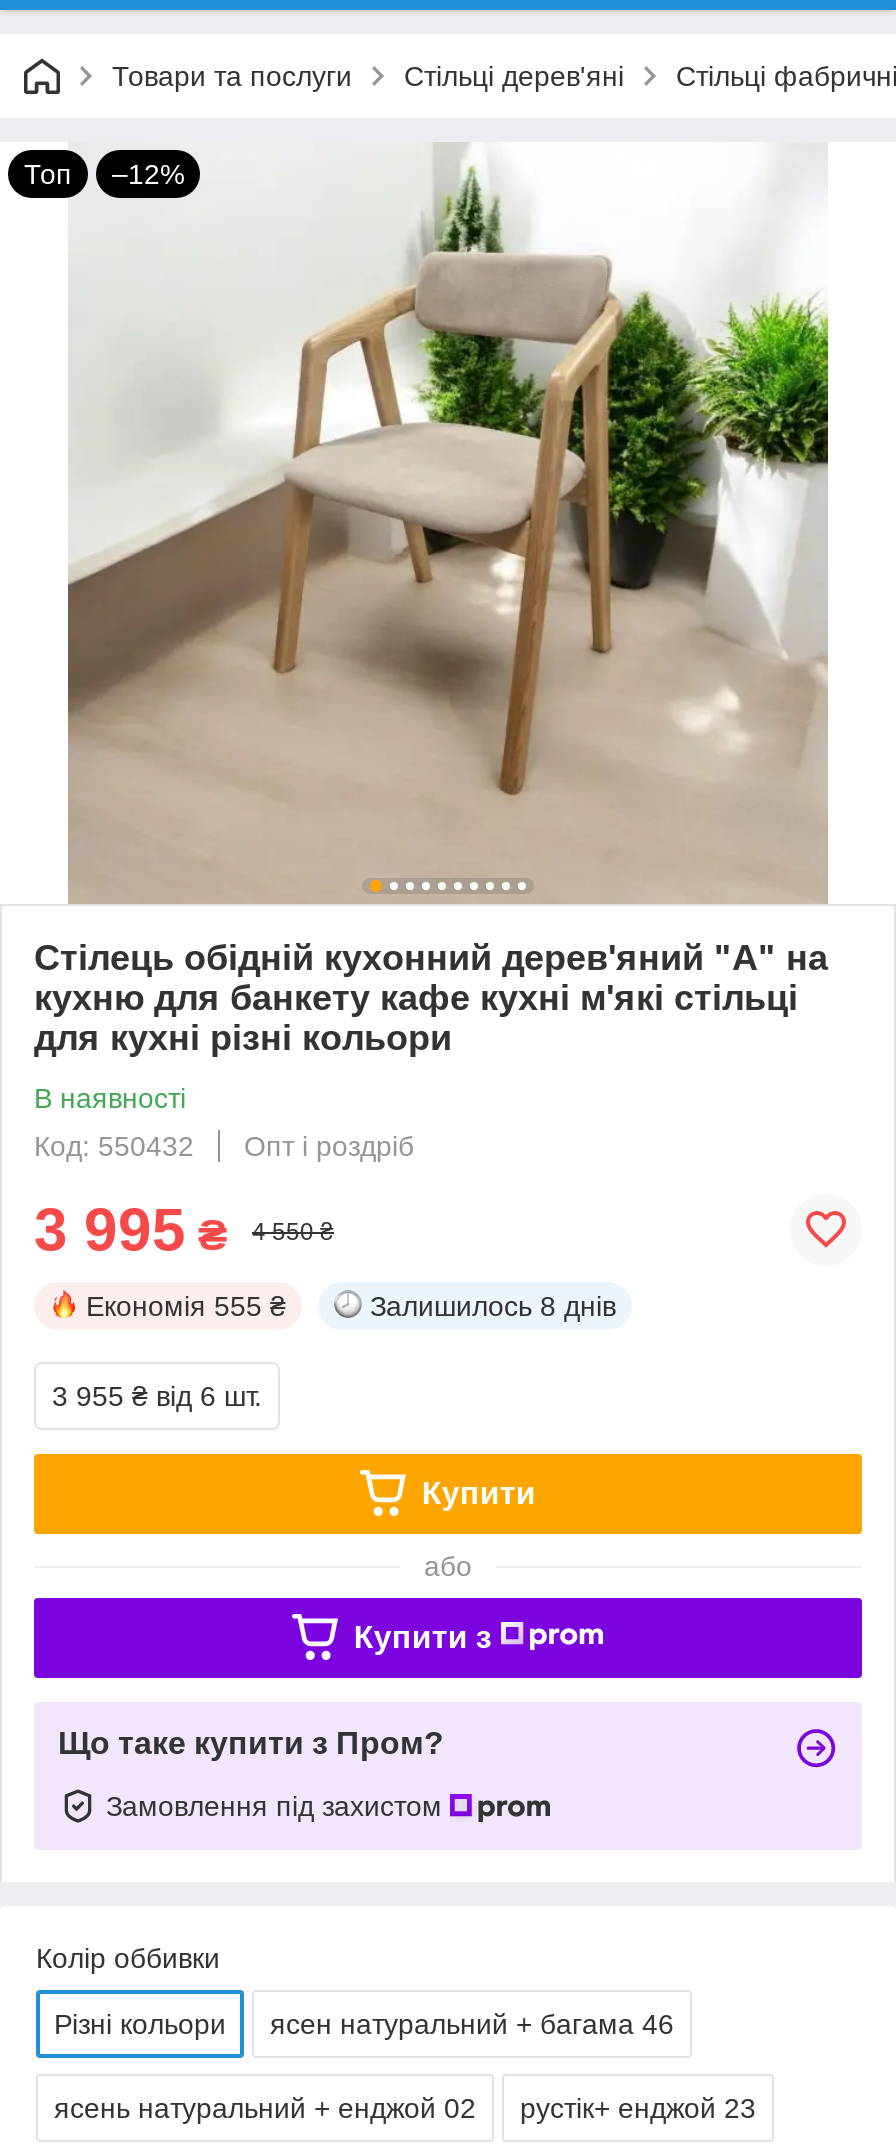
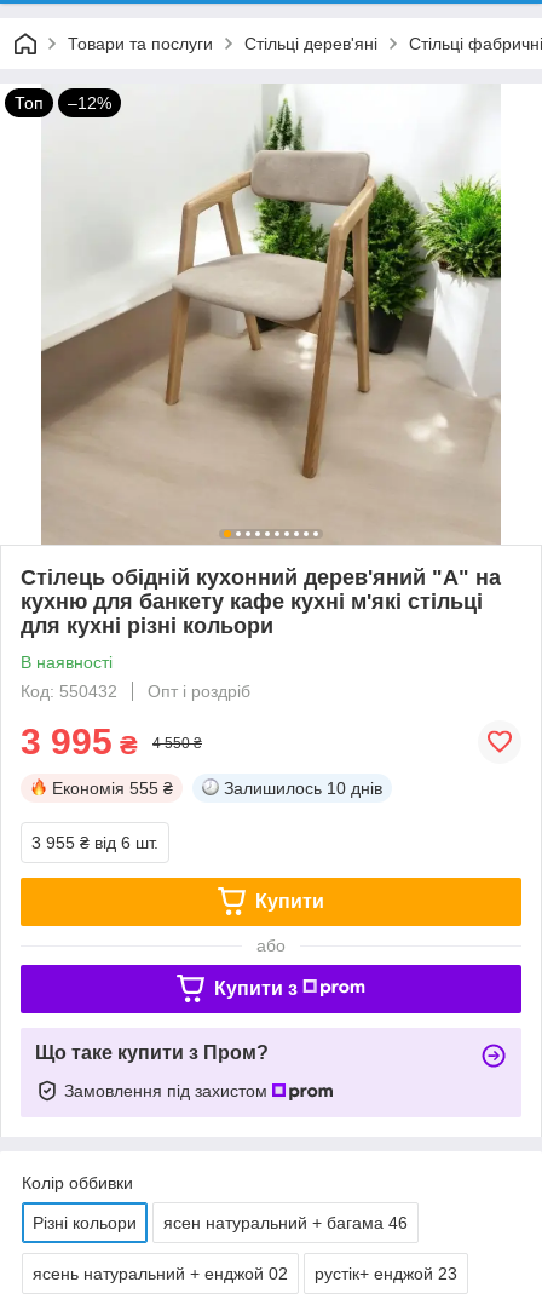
- Залишилось 8 днів
+ Залишилось 10 днів
